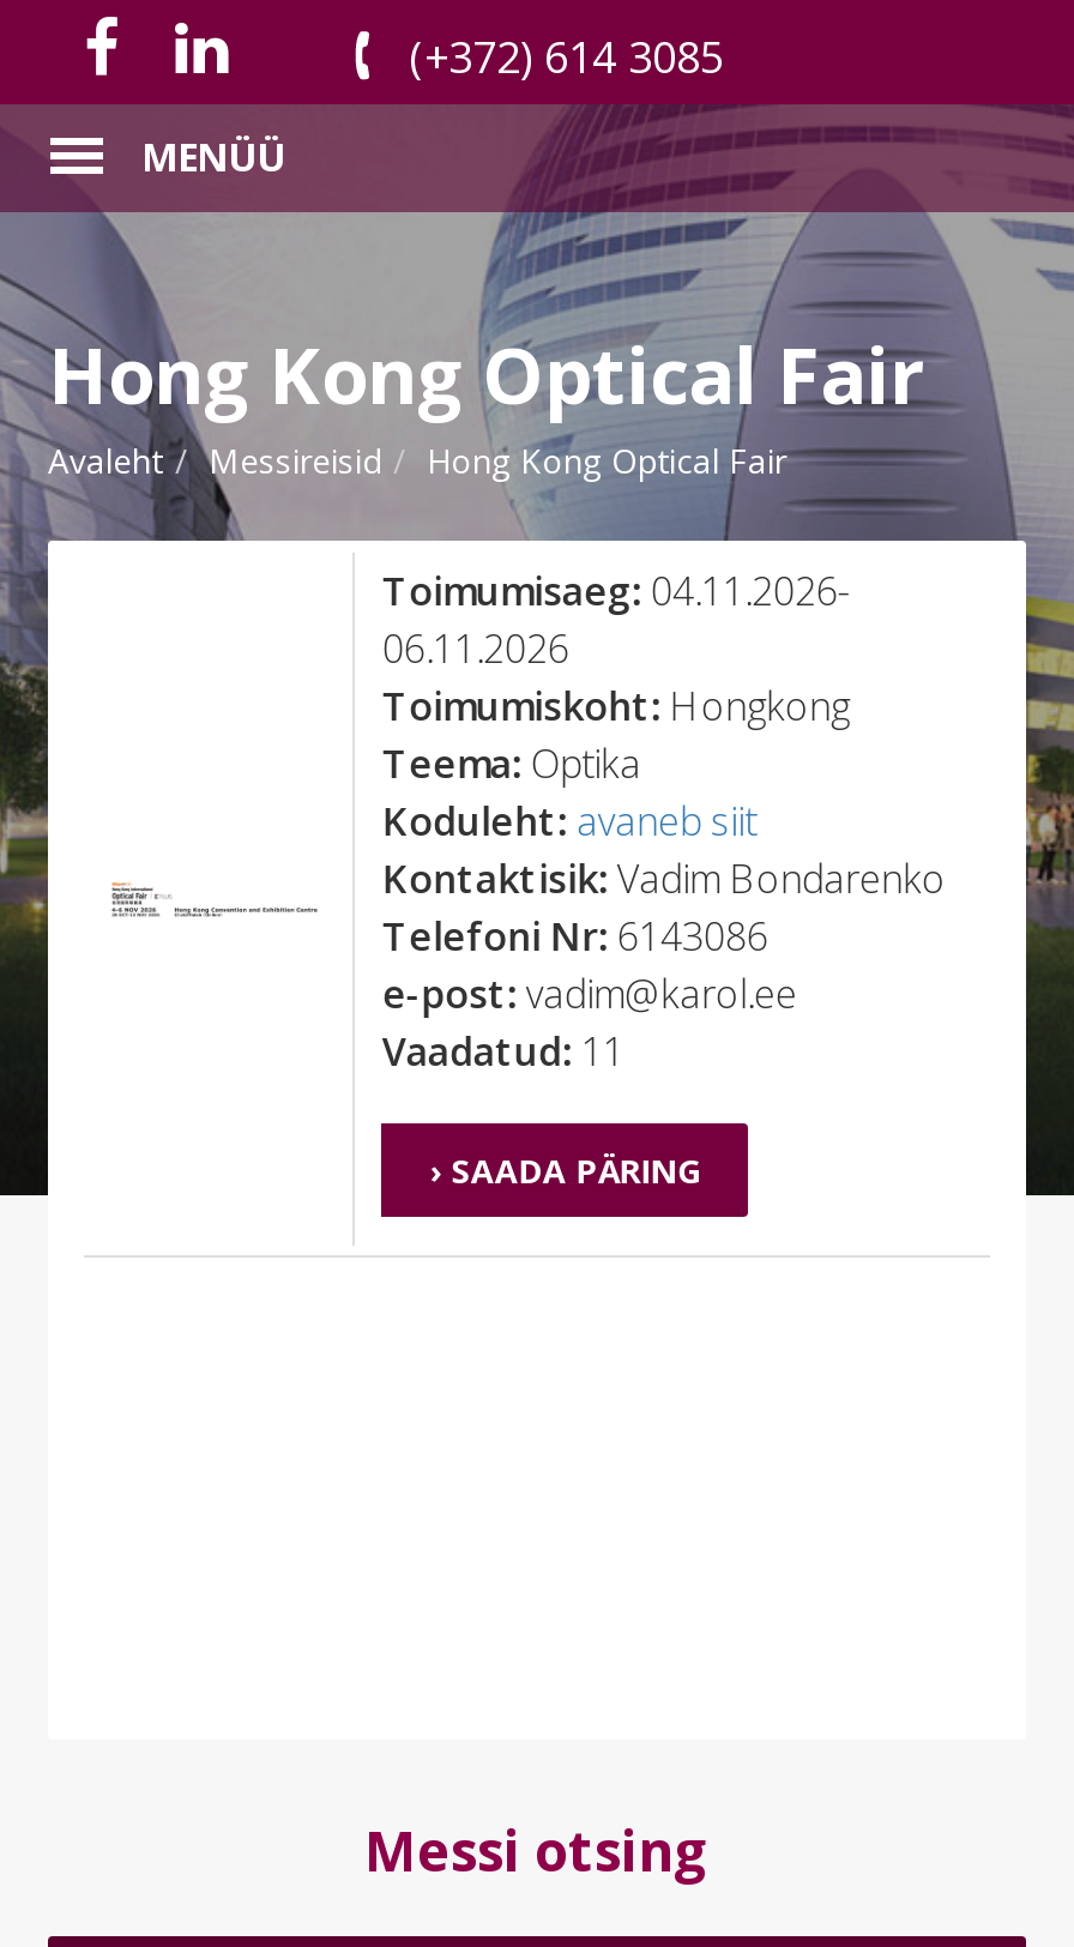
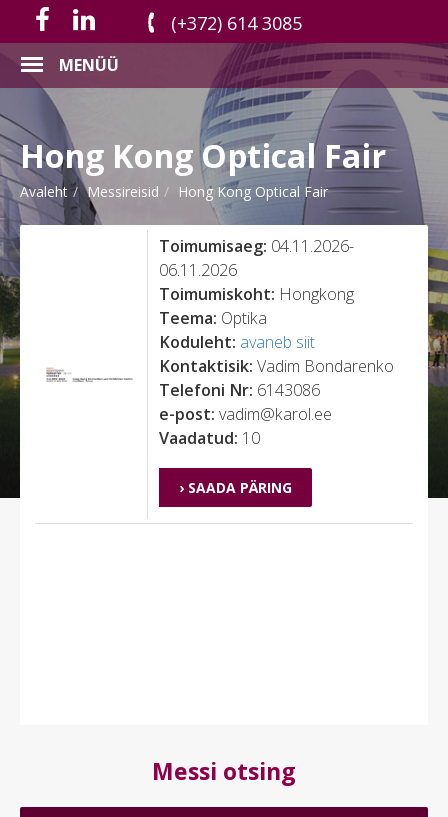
- Vaadatud: 11
+ Vaadatud: 10
